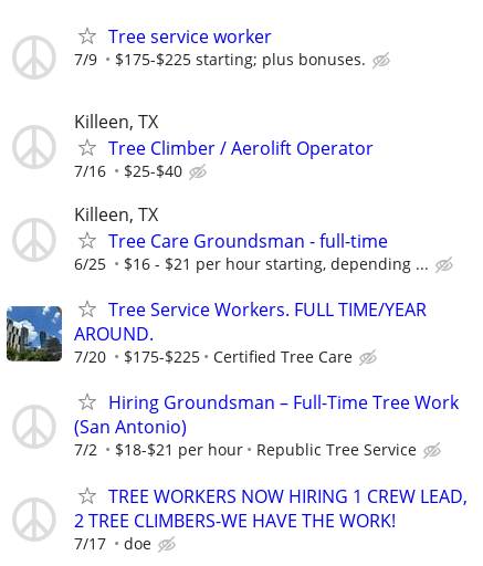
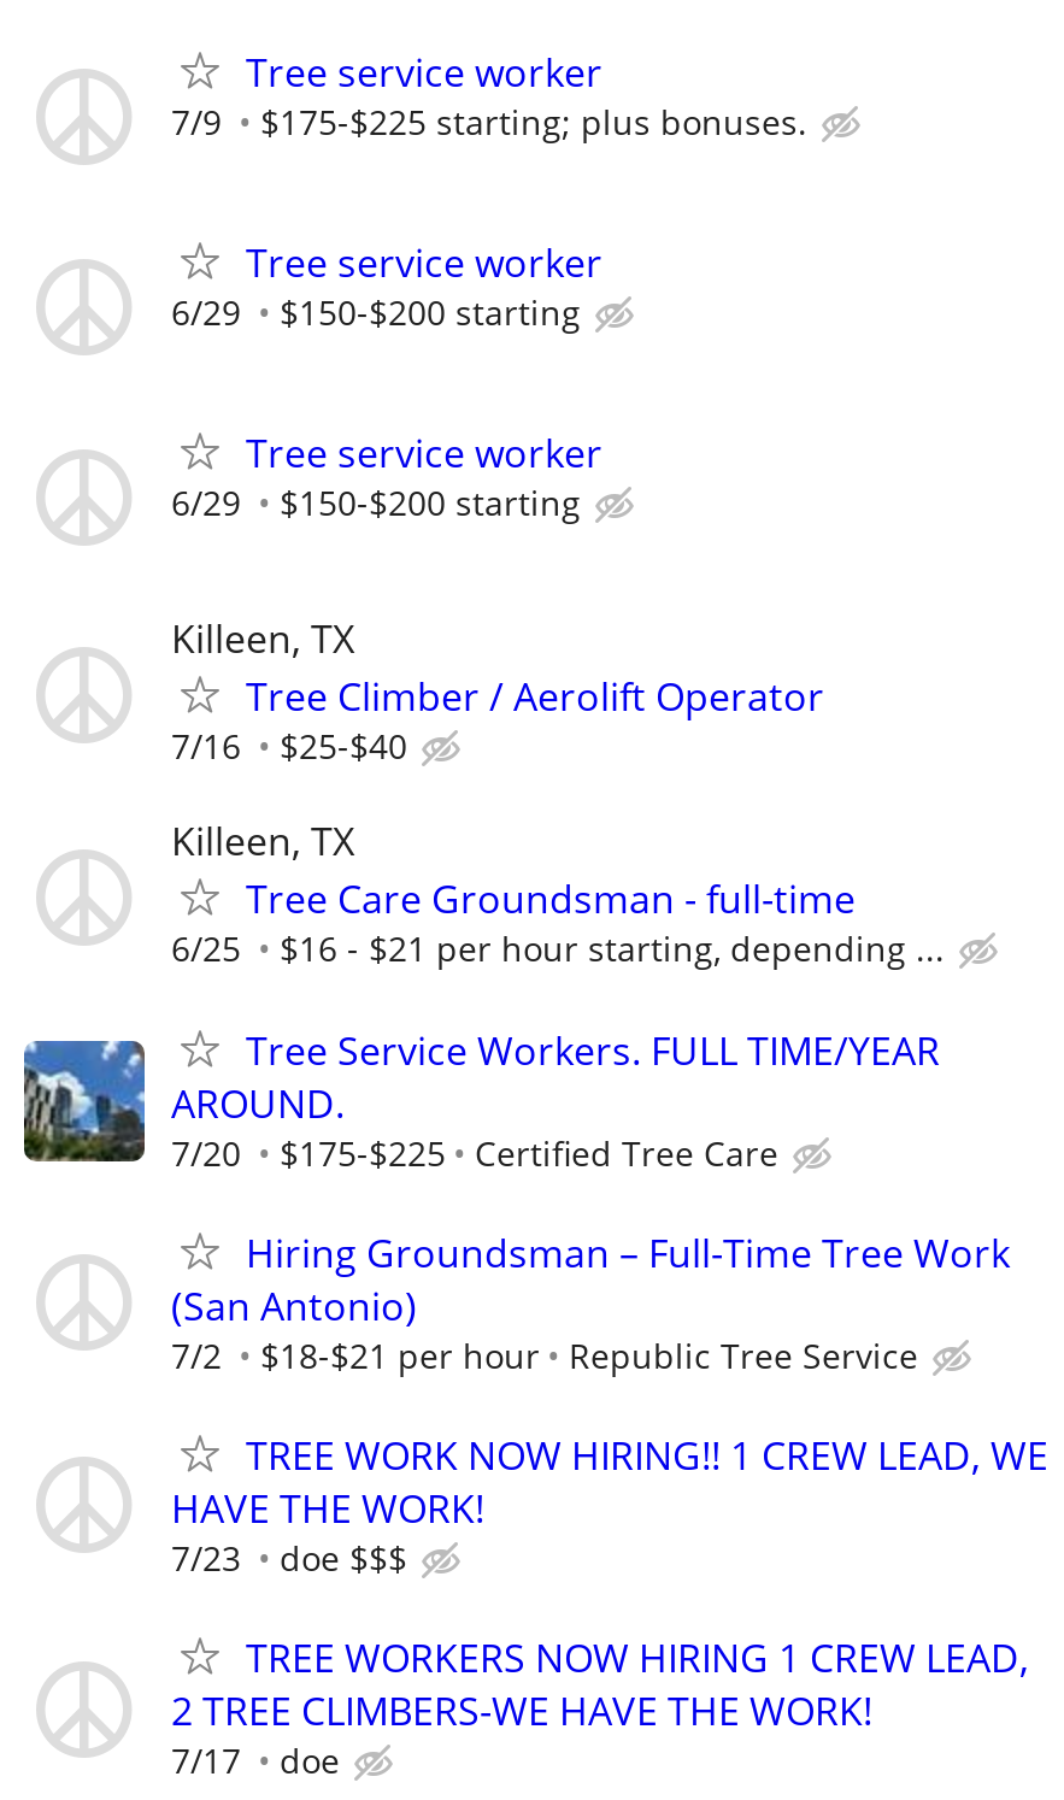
+ Tree service worker
+ 6/29
+ $150-$200 starting
+ Tree service worker
+ 6/29
+ $150-$200 starting

+ TREE WORK NOW HIRING!! 1 CREW LEAD, WE
+ HAVE THE WORK!
+ 7/23
+ doe $$$
